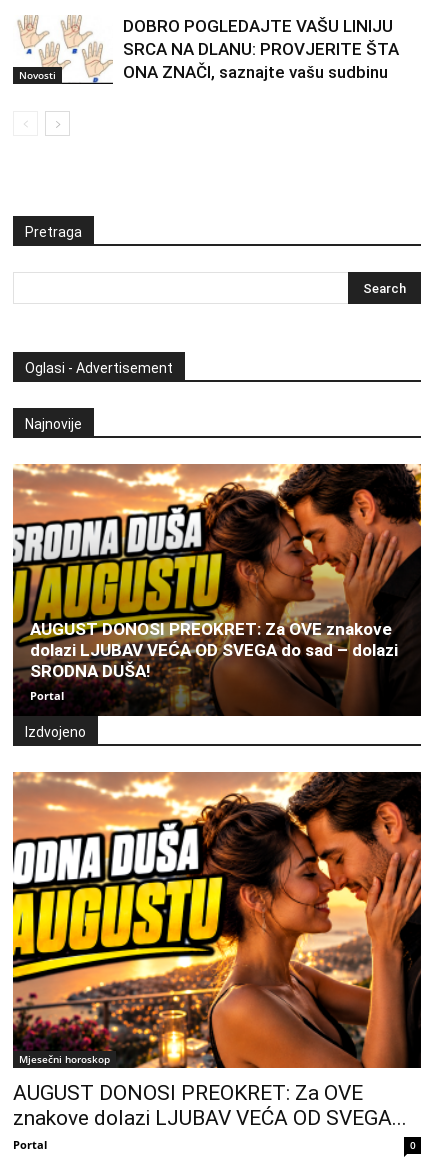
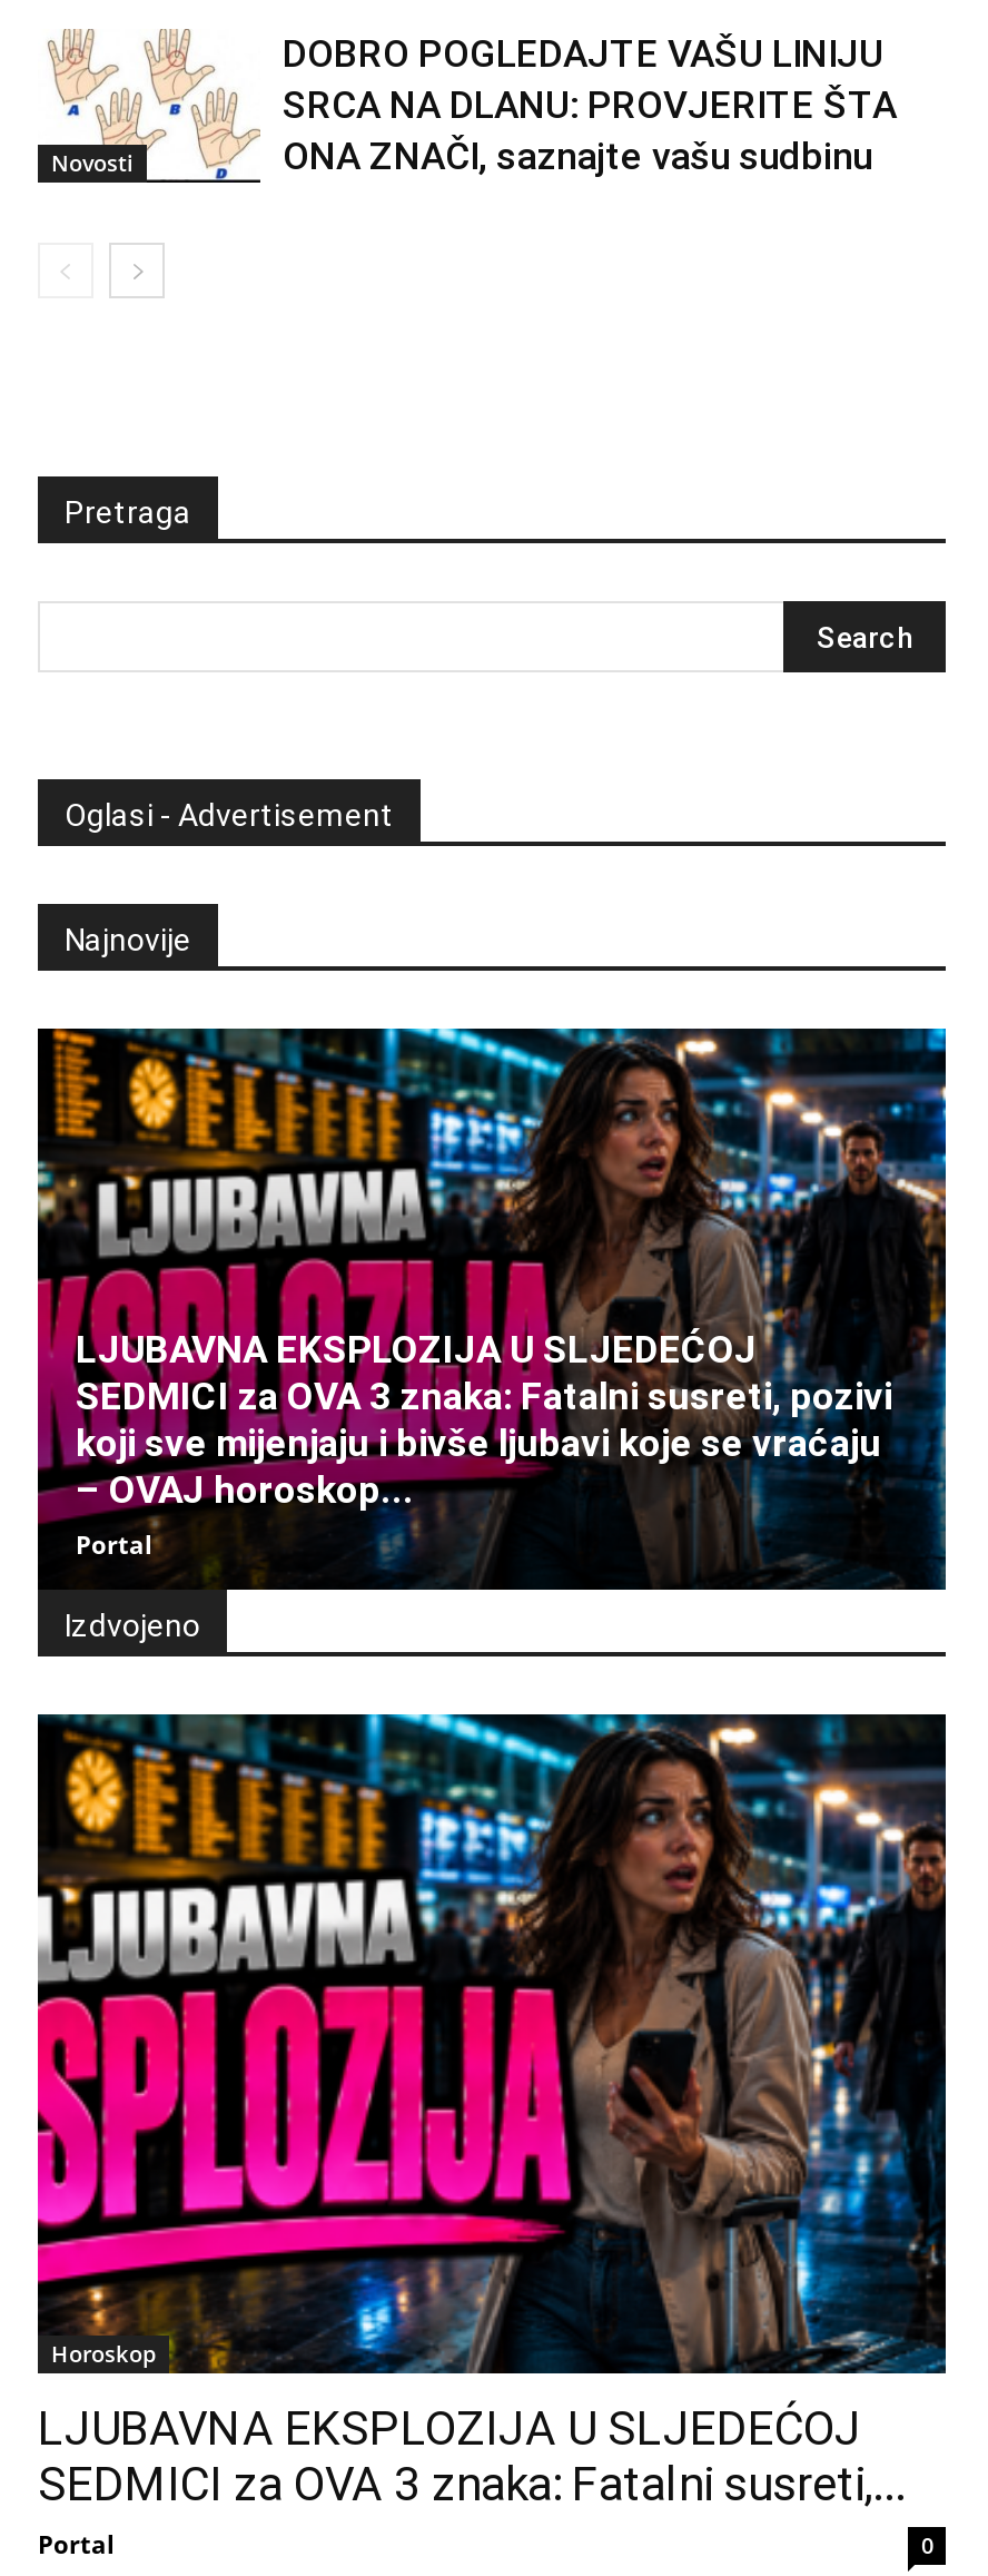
- [image]
- AUGUST DONOSI PREOKRET: Za OVE znakove
- dolazi LJUBAV VEĆA OD SVEGA do sad – dolazi
- SRODNA DUŠA!
+ [image]
+ LJUBAVNA EKSPLOZIJA U SLJEDEĆOJ
+ SEDMICI za OVA 3 znaka: Fatalni susreti, pozivi
+ koji sve mijenjaju i bivše ljubavi koje se vraćaju
+ – OVAJ horoskop...

- [image]
- Mjesečni horoskop
+ [image]
+ Horoskop

- AUGUST DONOSI PREOKRET: Za OVE
- znakove dolazi LJUBAV VEĆA OD SVEGA...
+ LJUBAVNA EKSPLOZIJA U SLJEDEĆOJ
+ SEDMICI za OVA 3 znaka: Fatalni susreti,...
